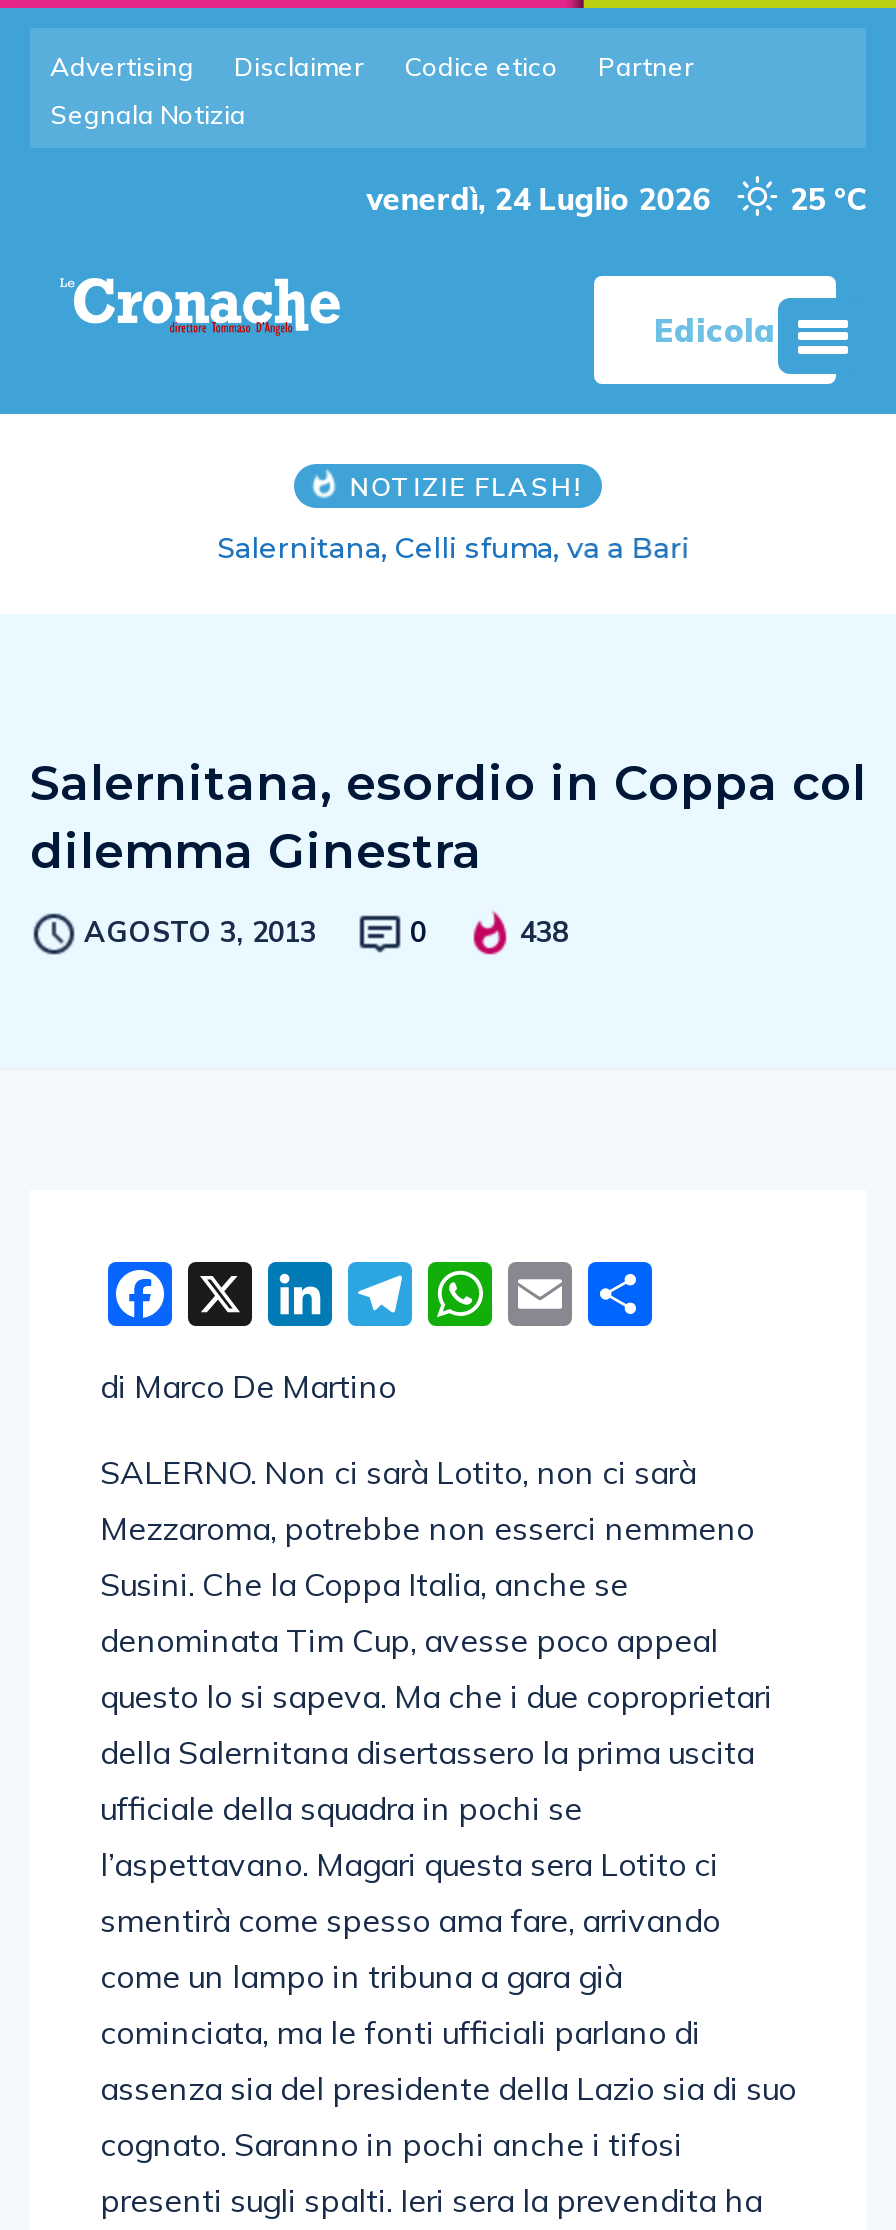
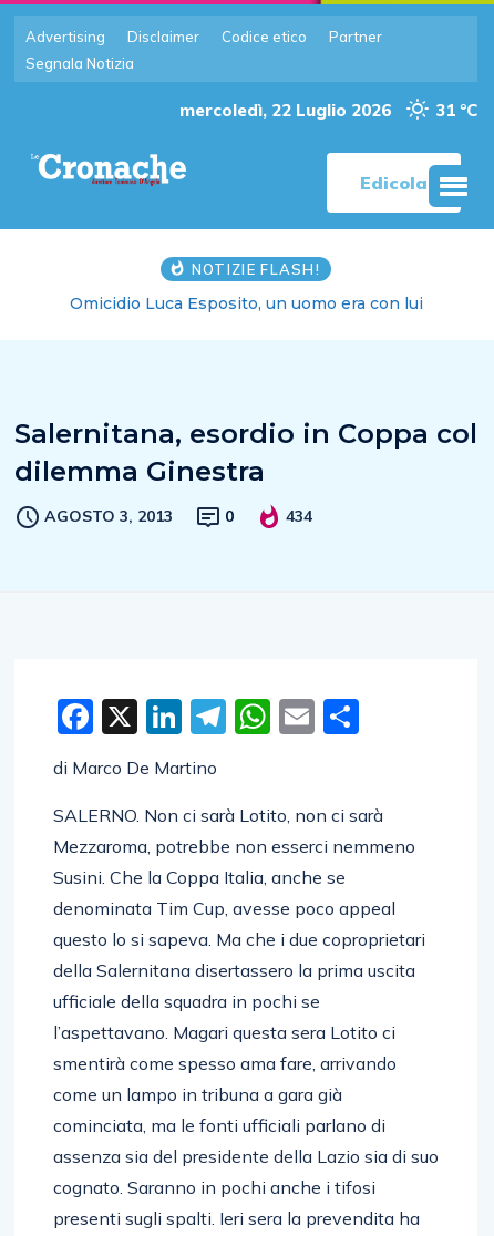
- venerdì, 24 Luglio 2026
+ mercoledì, 22 Luglio 2026

- 25 °C
+ 31 °C

- Salernitana, Celli sfuma, va a Bari
+ Omicidio Luca Esposito, un uomo era con lui

- 438
+ 434
